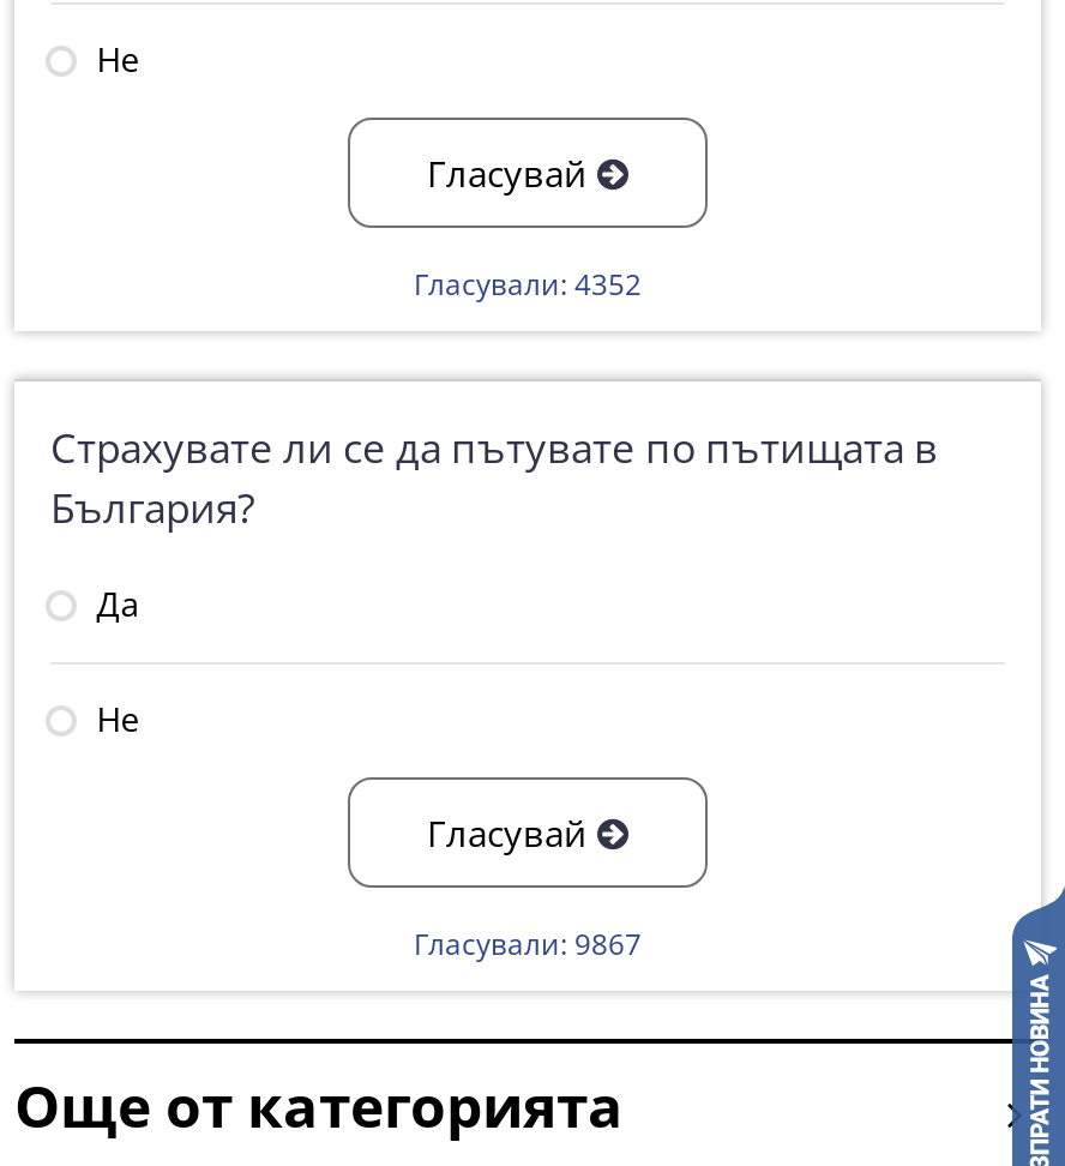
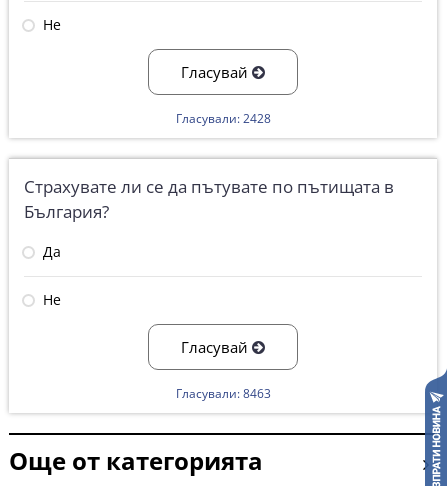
- Гласували: 4352
+ Гласували: 2428

- Гласували: 9867
+ Гласували: 8463
